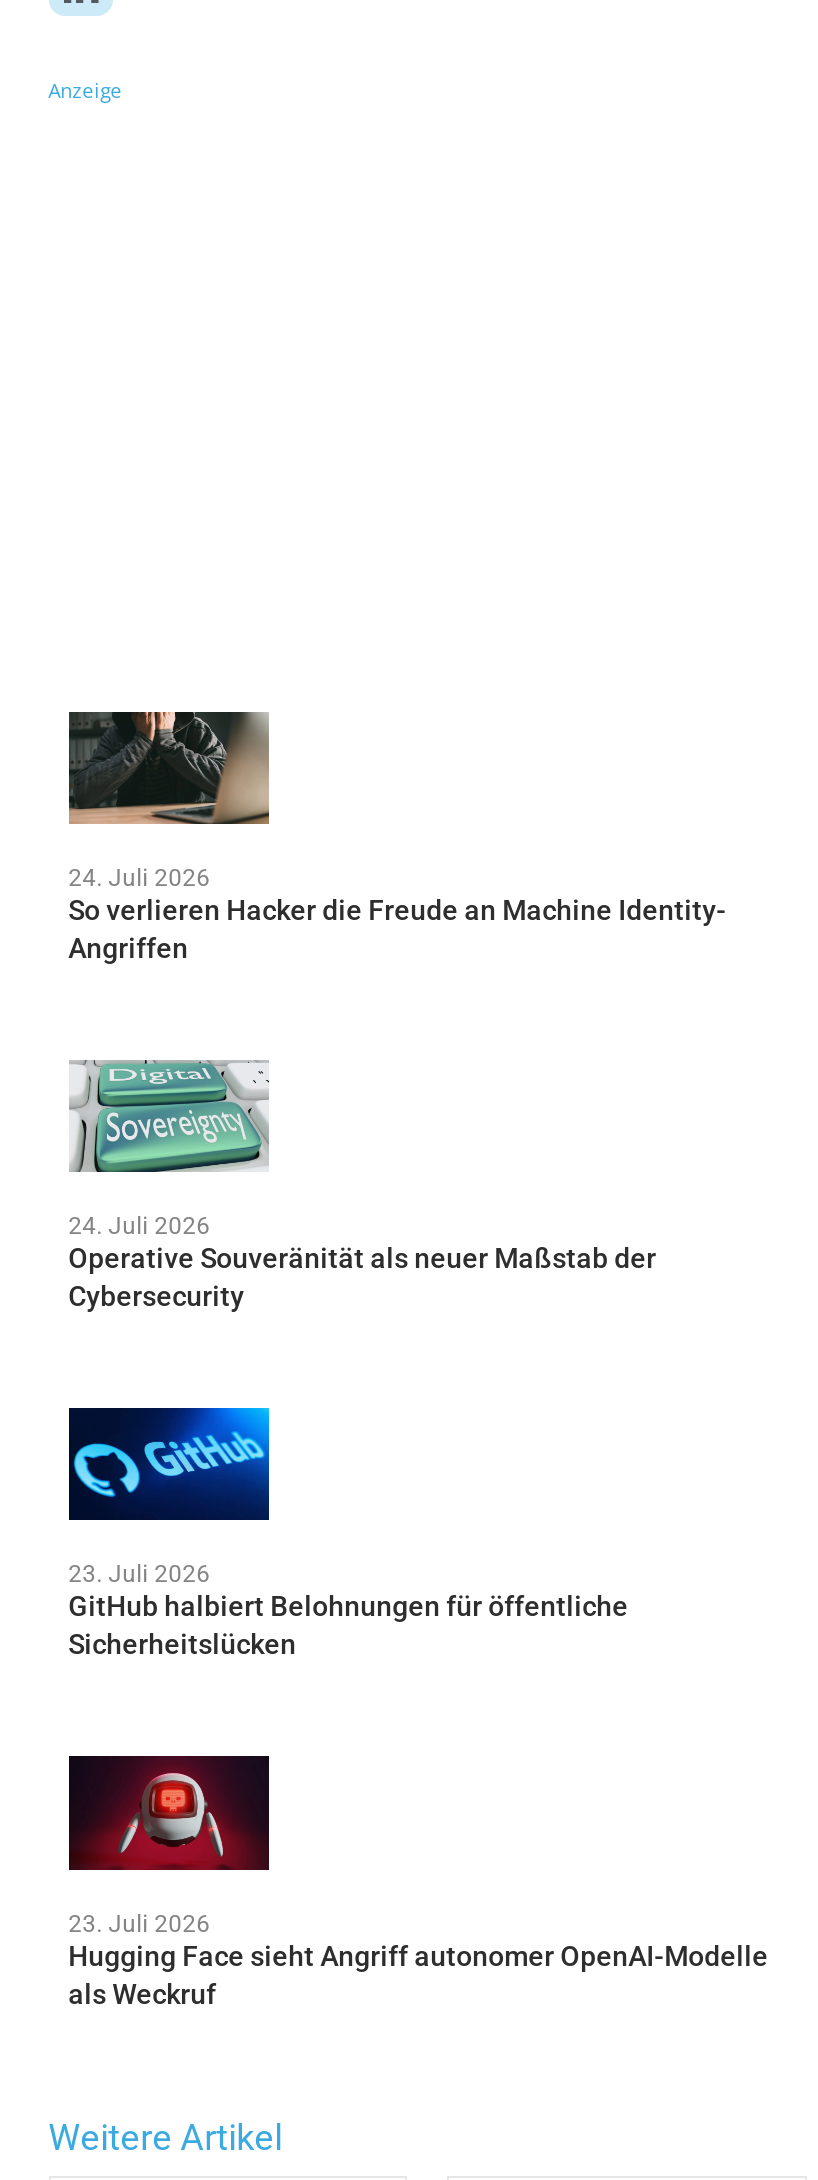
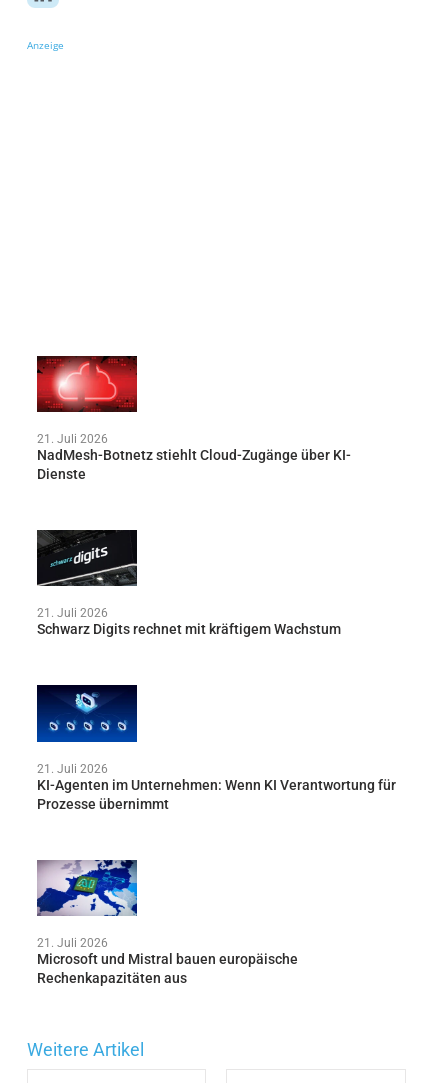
- [image]
- 24. Juli 2026
- So verlieren Hacker die Freude an Machine Identity-
- Angriffen
+ [image]
+ 21. Juli 2026
+ NadMesh-Botnetz stiehlt Cloud-Zugänge über KI-
+ Dienste

- [image]
- 24. Juli 2026
- Operative Souveränität als neuer Maßstab der
- Cybersecurity
+ [image]
+ 21. Juli 2026
+ Schwarz Digits rechnet mit kräftigem Wachstum

- [image]
- 23. Juli 2026
- GitHub halbiert Belohnungen für öffentliche
- Sicherheitslücken
+ [image]
+ 21. Juli 2026
+ KI-Agenten im Unternehmen: Wenn KI Verantwortung für
+ Prozesse übernimmt

- [image]
- 23. Juli 2026
- Hugging Face sieht Angriff autonomer OpenAI-Modelle
- als Weckruf
+ [image]
+ 21. Juli 2026
+ Microsoft und Mistral bauen europäische
+ Rechenkapazitäten aus
